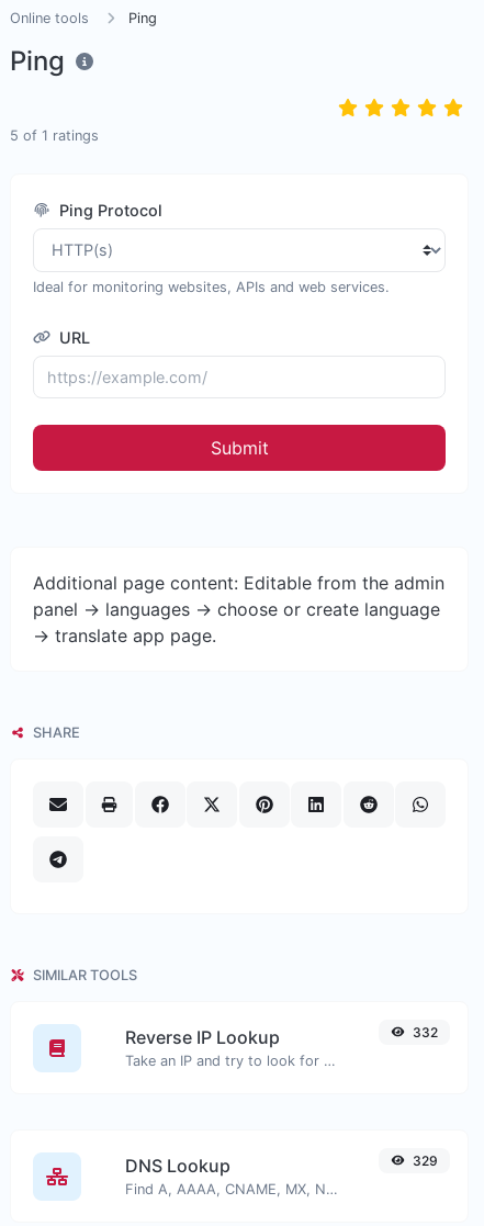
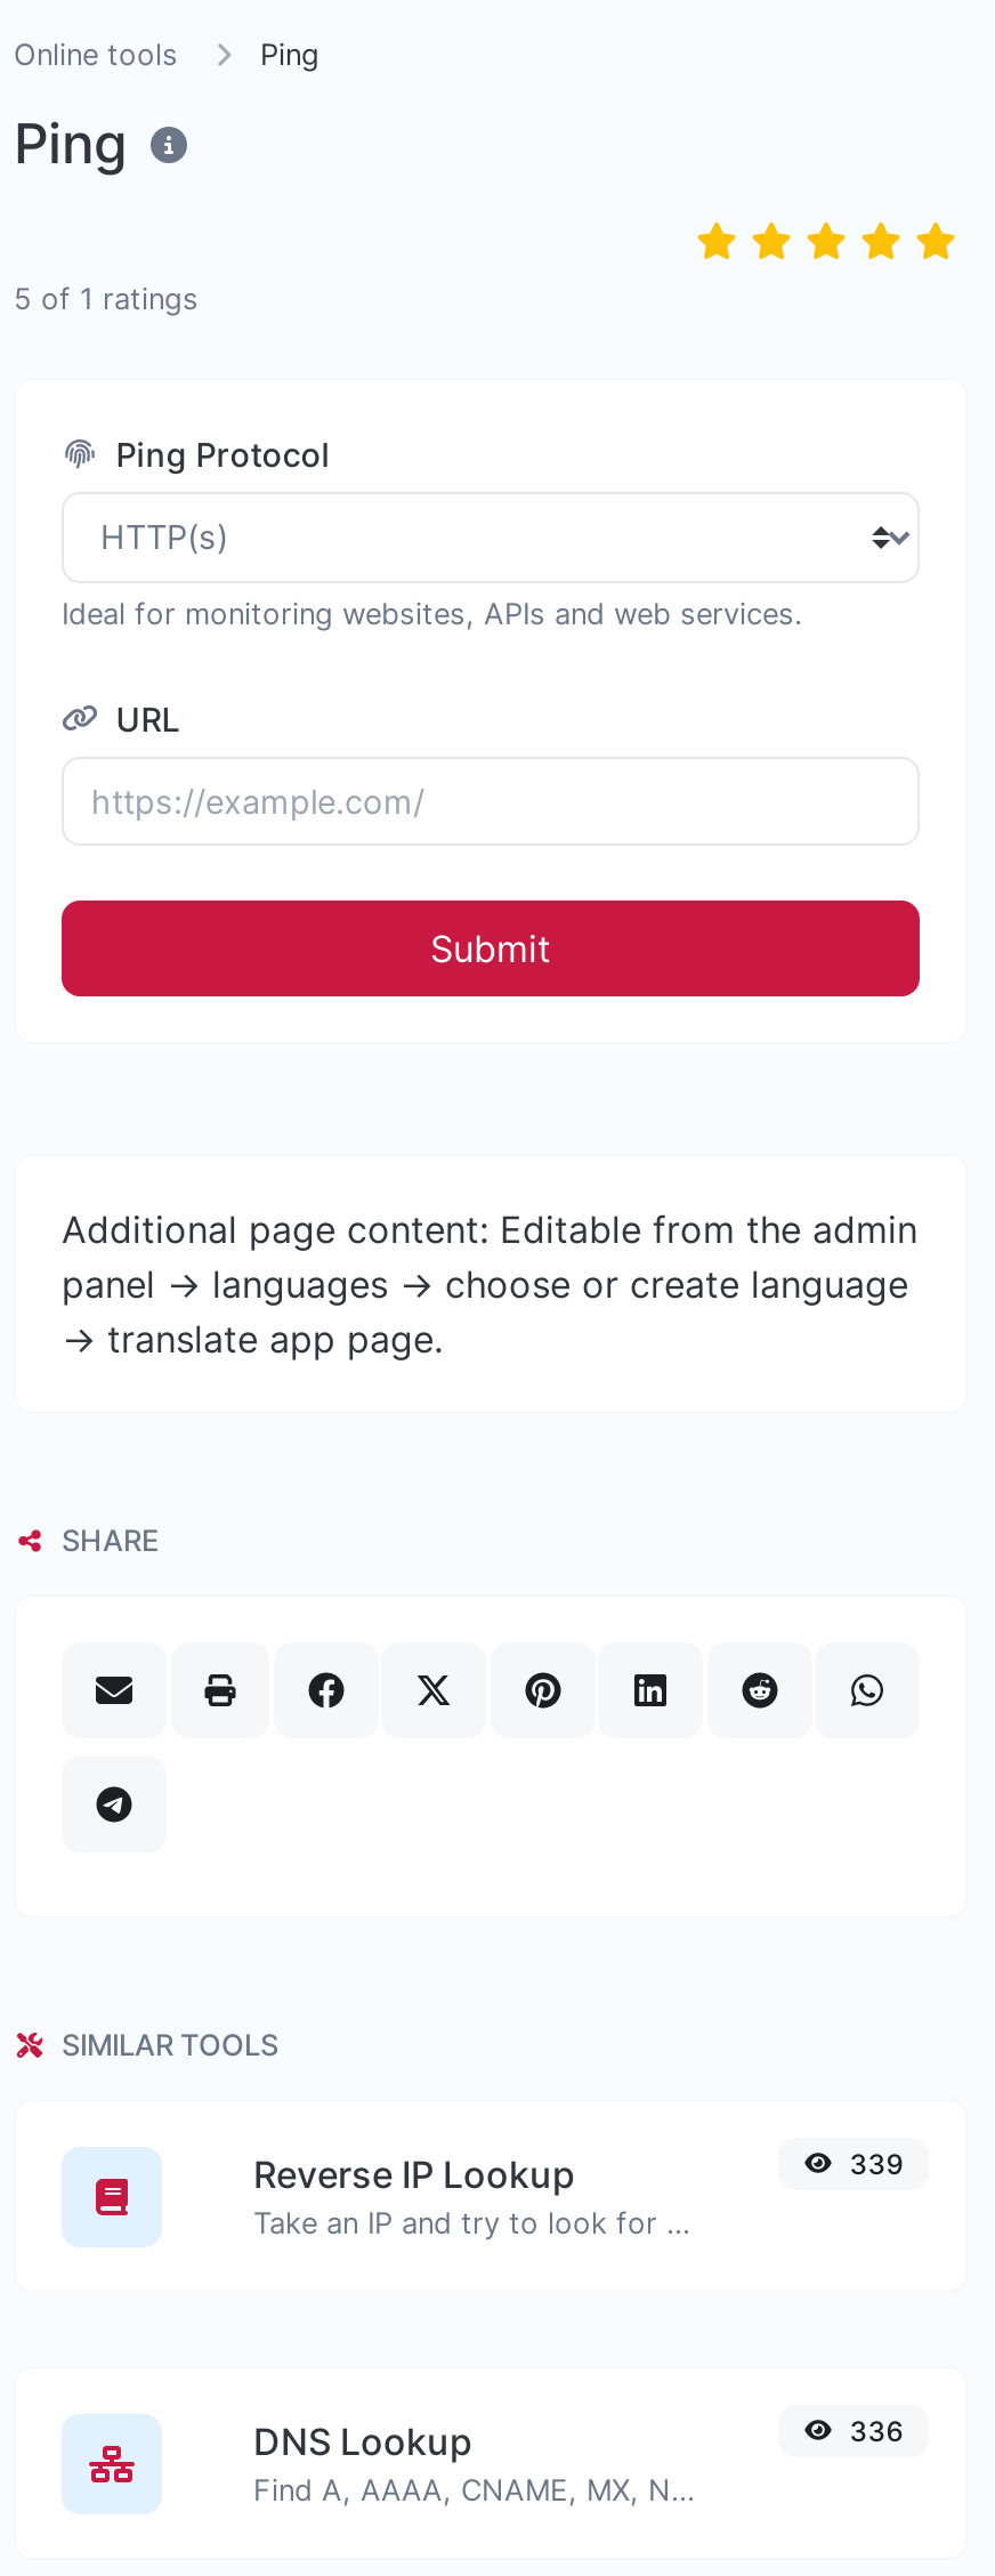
- 332
+ 339

- 329
+ 336
